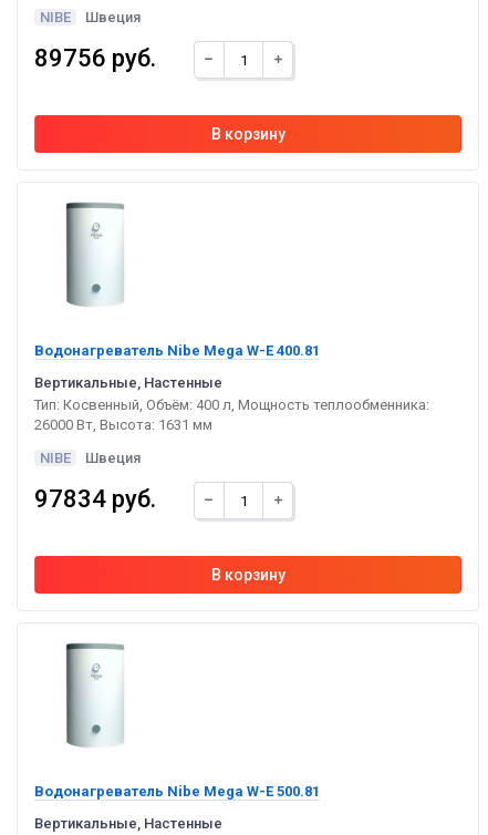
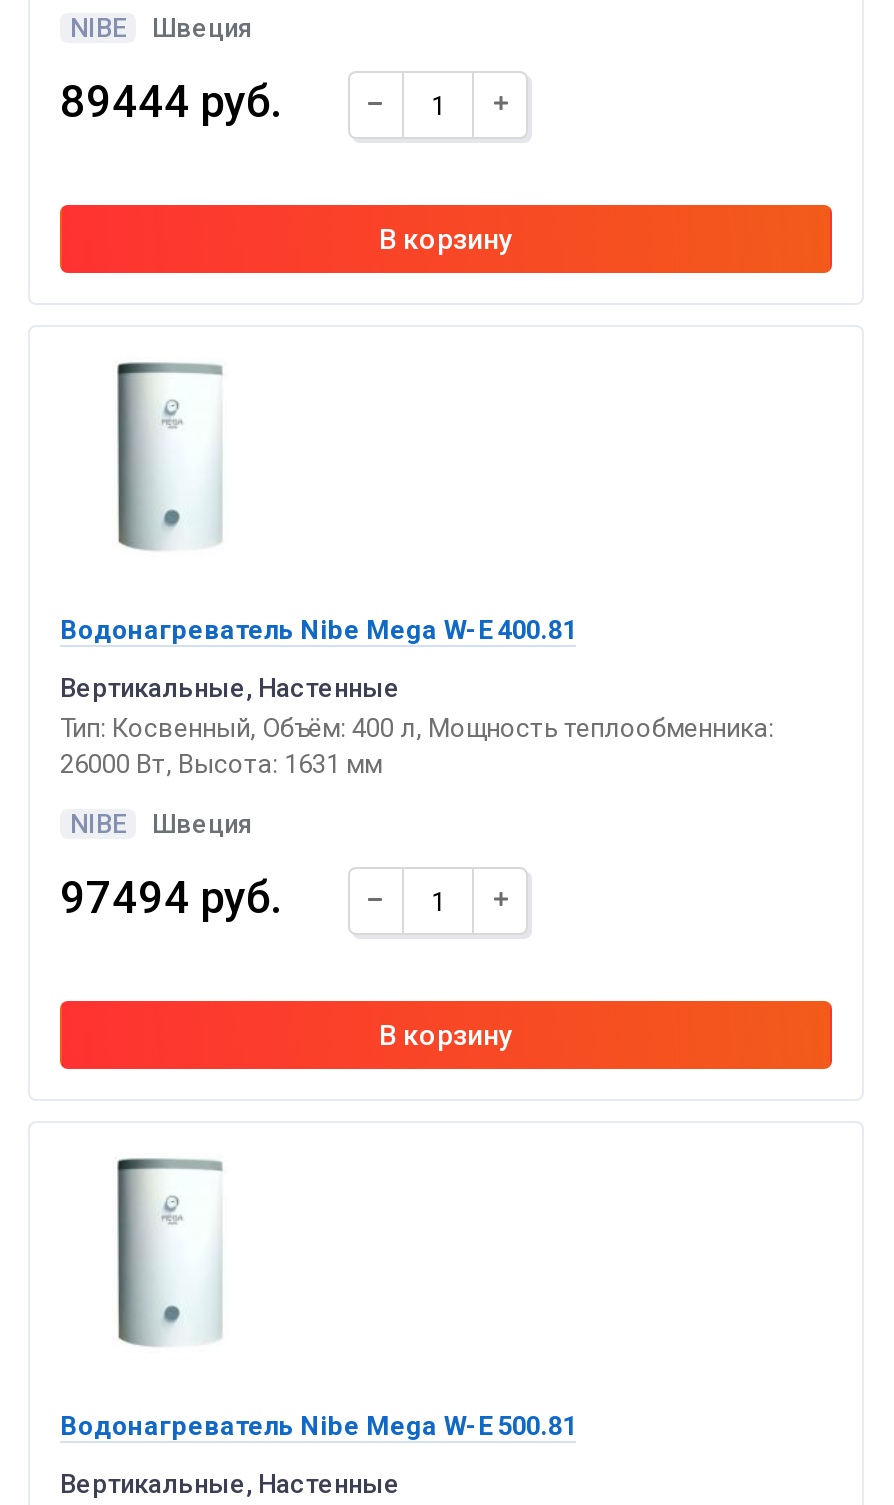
- 89756 руб.
+ 89444 руб.

- 97834 руб.
+ 97494 руб.
